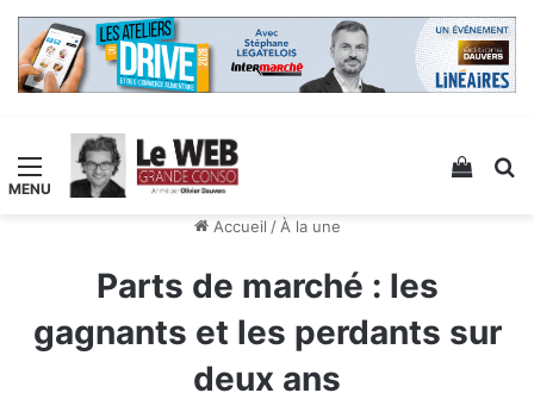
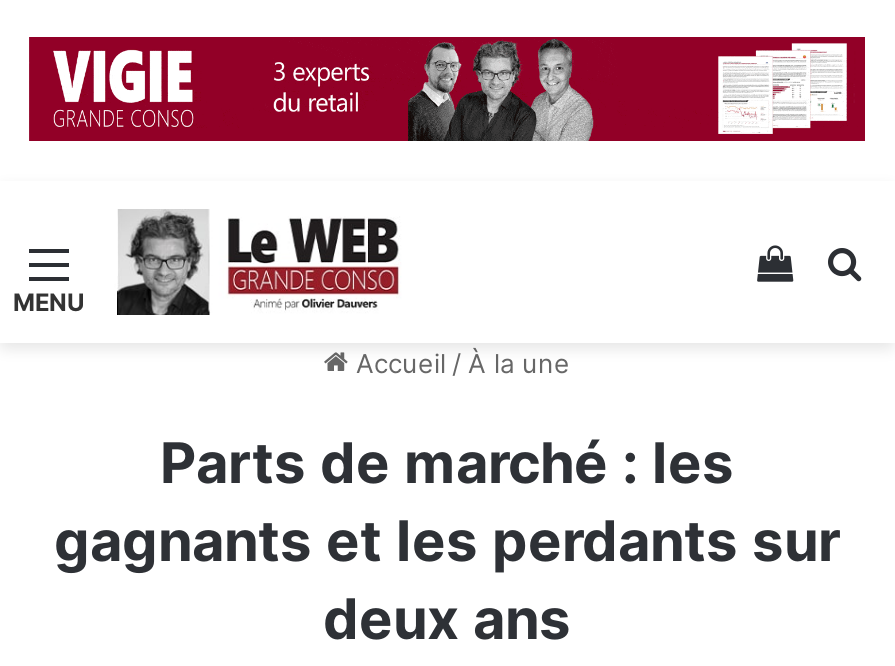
- [image]
+ [image]
